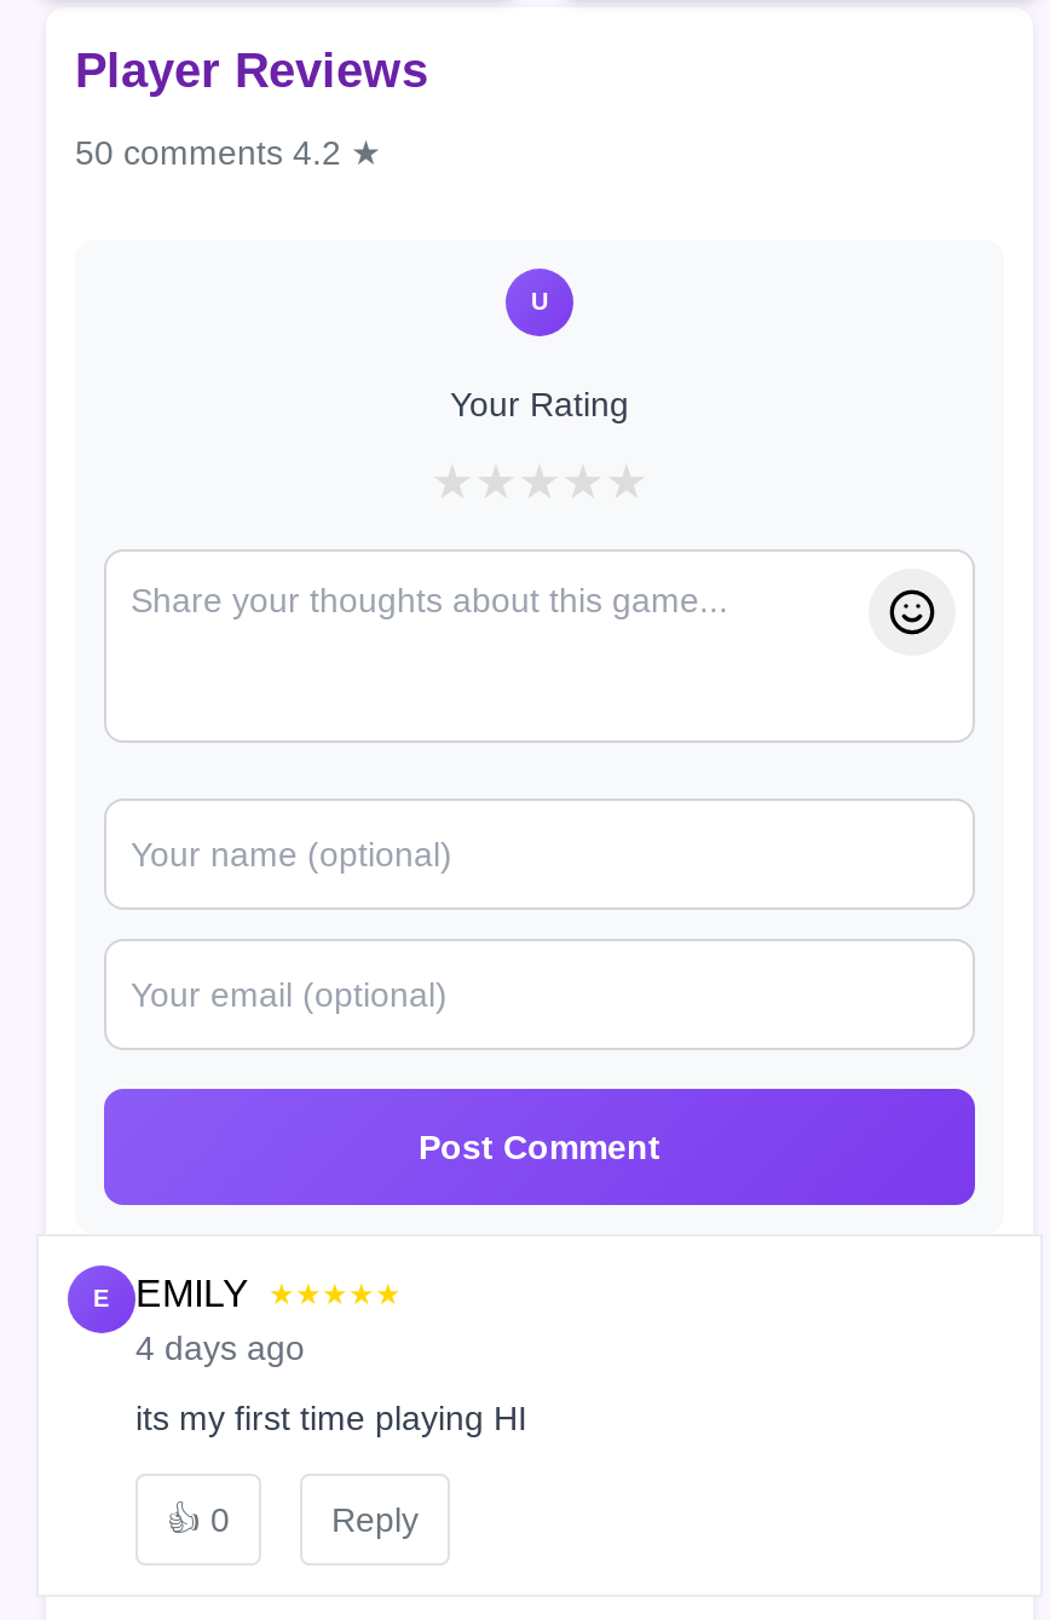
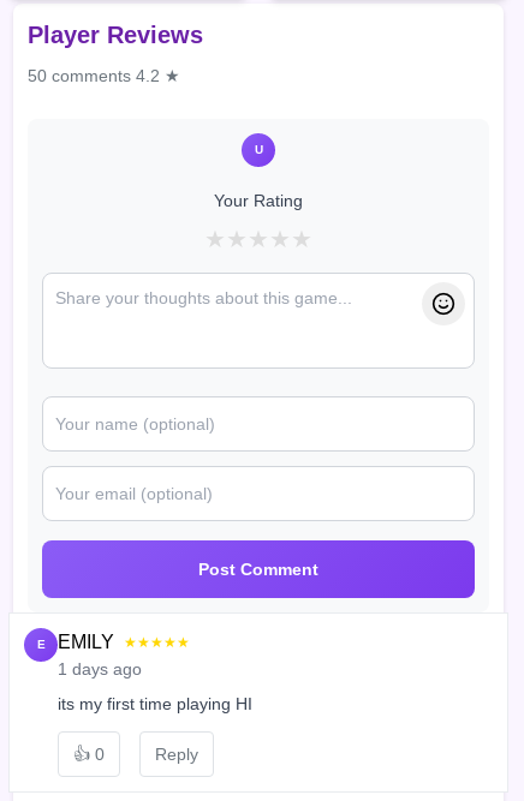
- 4 days ago
+ 1 days ago
